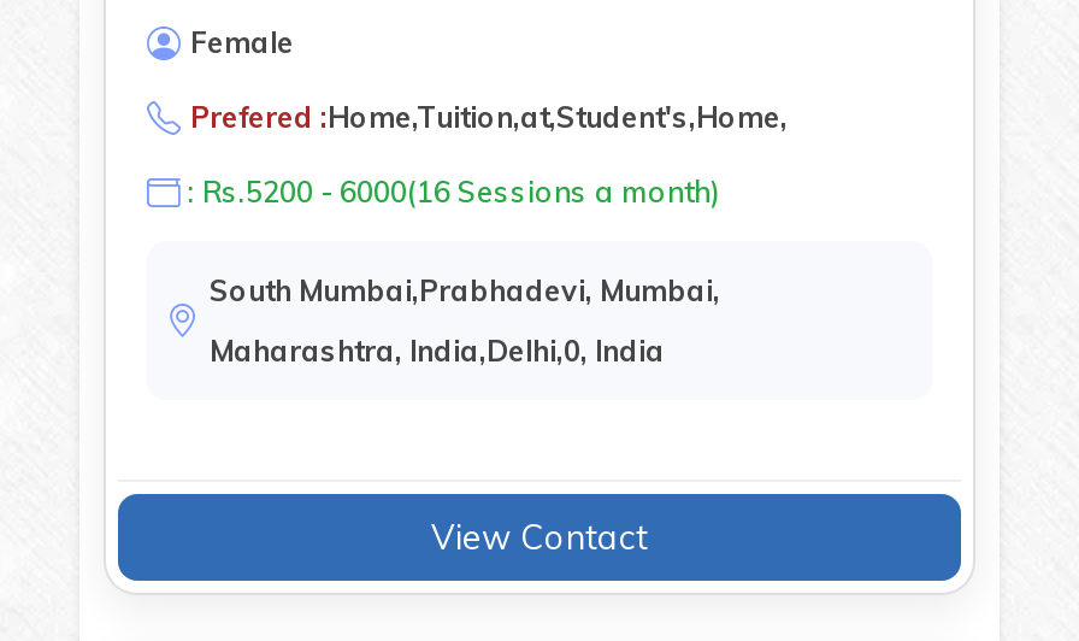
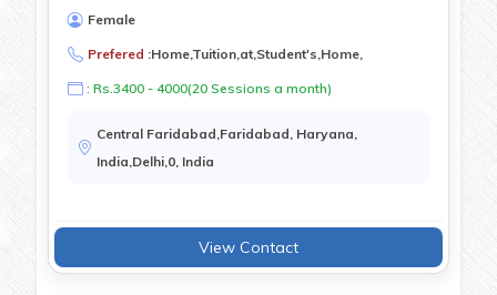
- : Rs.5200 - 6000(16 Sessions a month)
+ : Rs.3400 - 4000(20 Sessions a month)

- South Mumbai,Prabhadevi, Mumbai,
+ Central Faridabad,Faridabad, Haryana,

- Maharashtra, India,Delhi,0, India
+ India,Delhi,0, India
